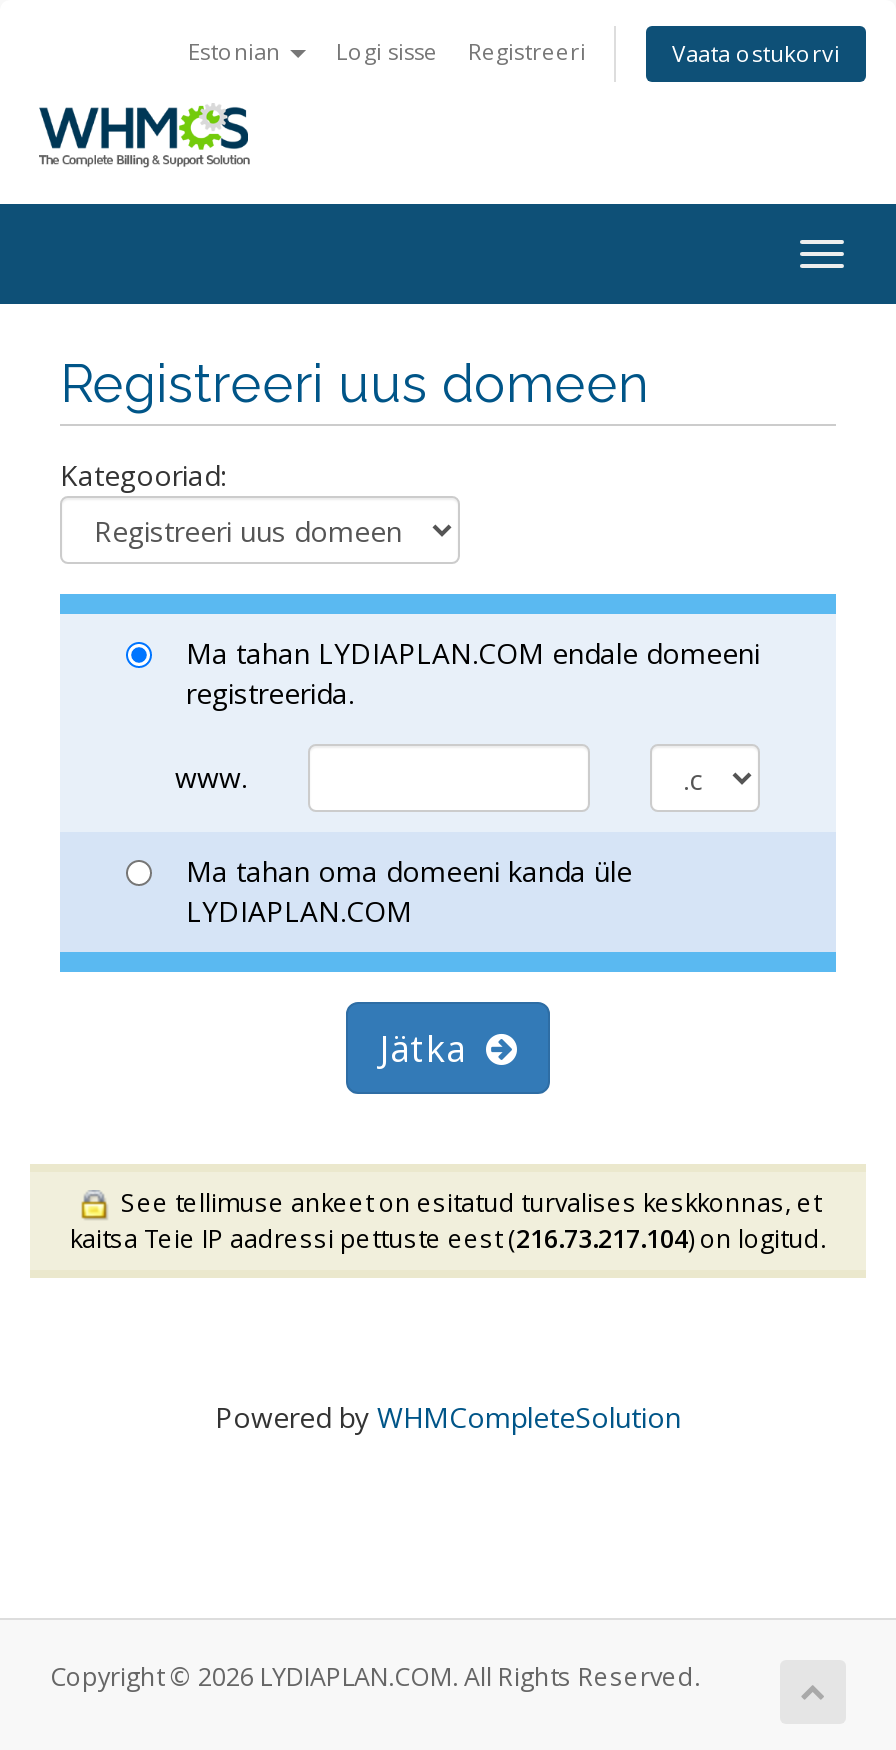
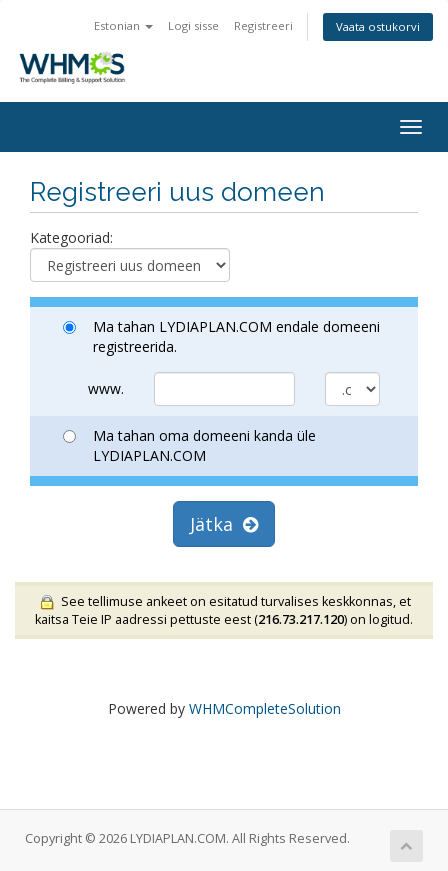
- kaitsa Teie IP aadressi pettuste eest (216.73.217.104) on logitud.
+ kaitsa Teie IP aadressi pettuste eest (216.73.217.120) on logitud.
